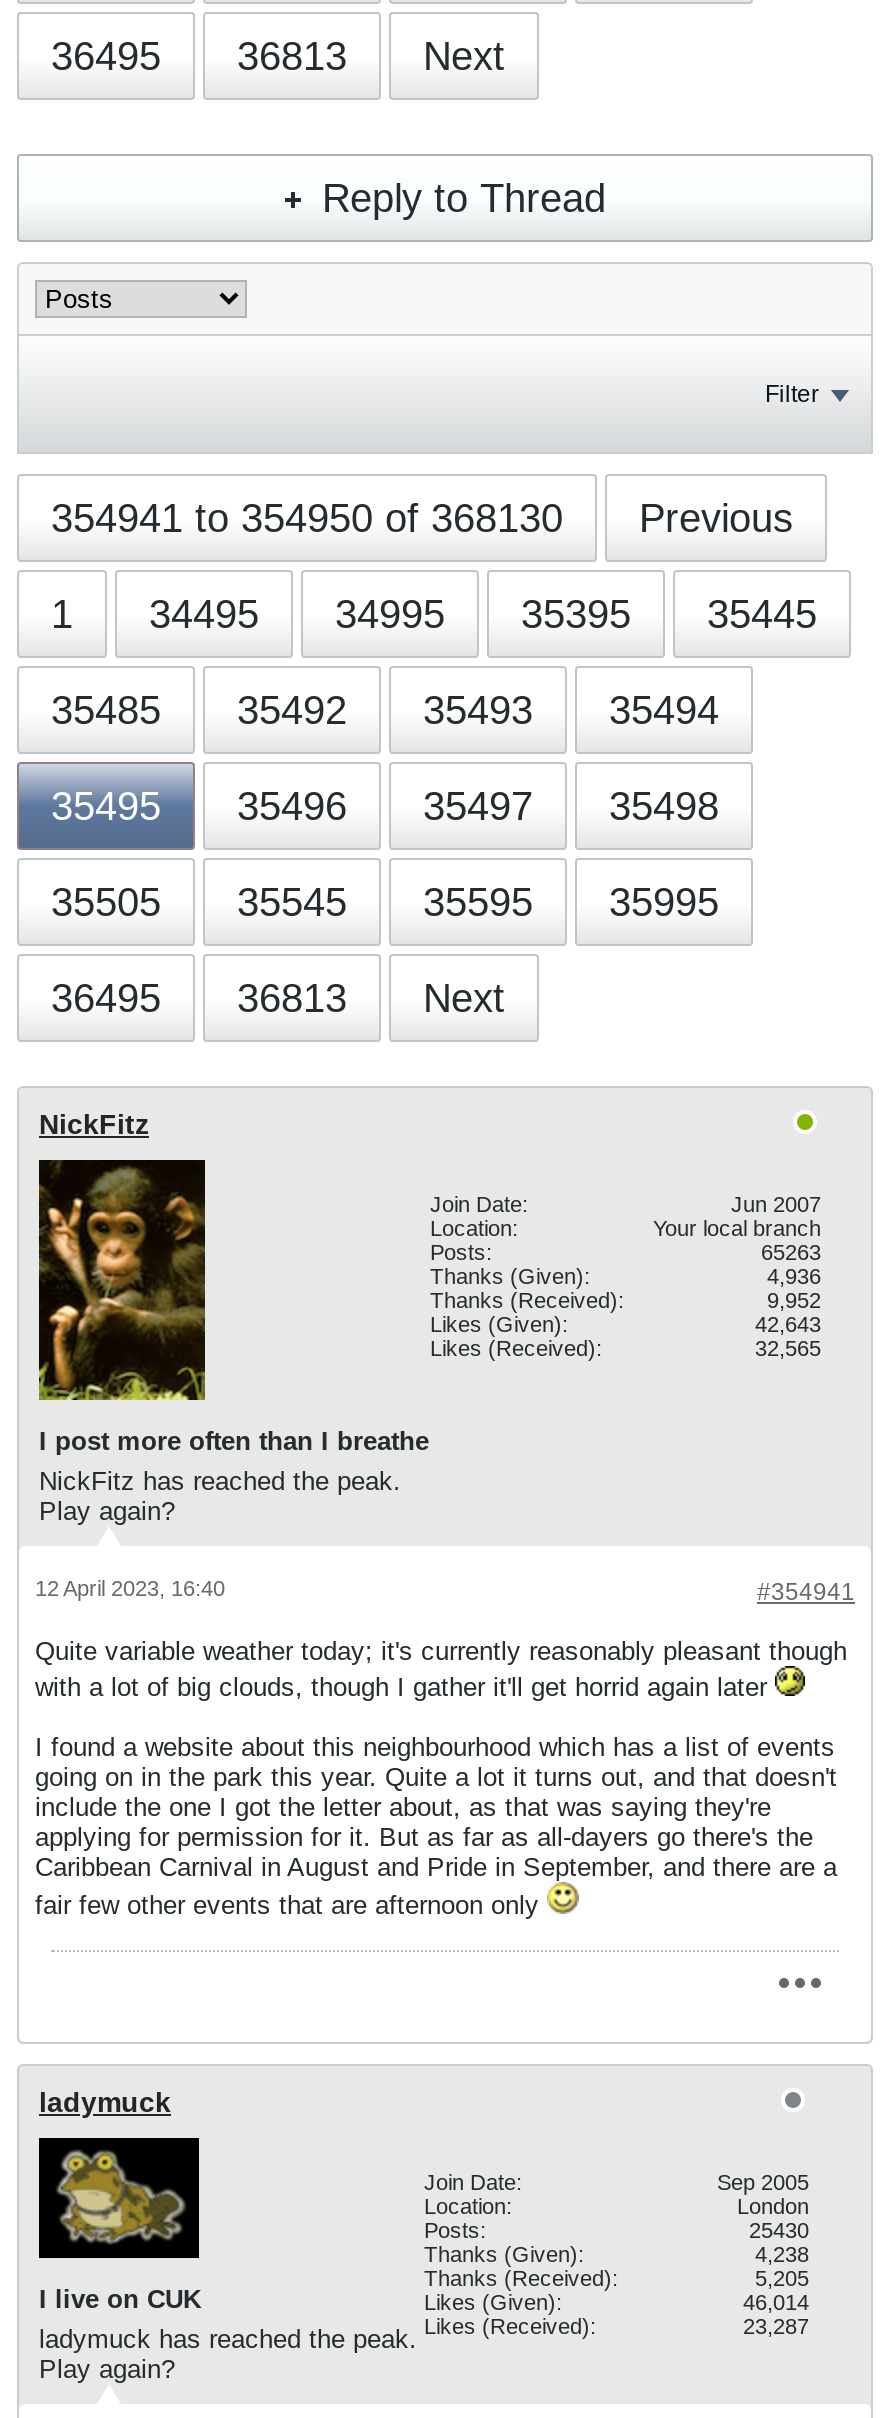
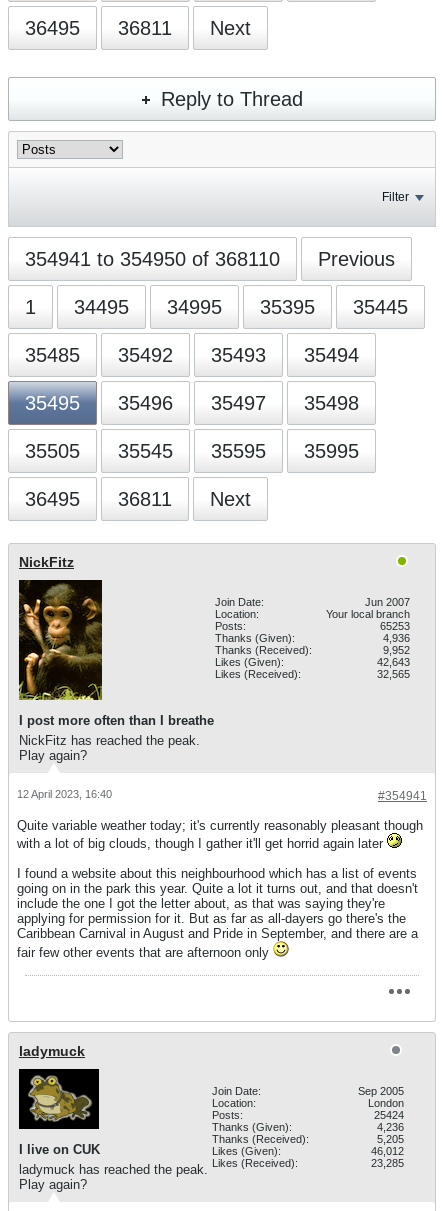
- 36495 36813 Next
+ 36495 36811 Next

- 354941 to 354950 of 368130 Previous
+ 354941 to 354950 of 368110 Previous

- 36495 36813 Next
+ 36495 36811 Next

- 65263
+ 65253

- 25430
+ 25424

- 4,238
+ 4,236

- 46,014
+ 46,012

- 23,287
+ 23,285
